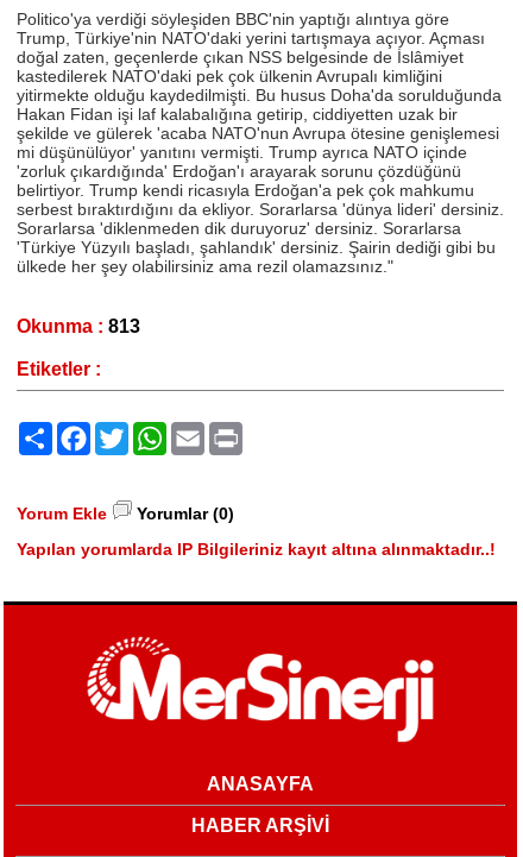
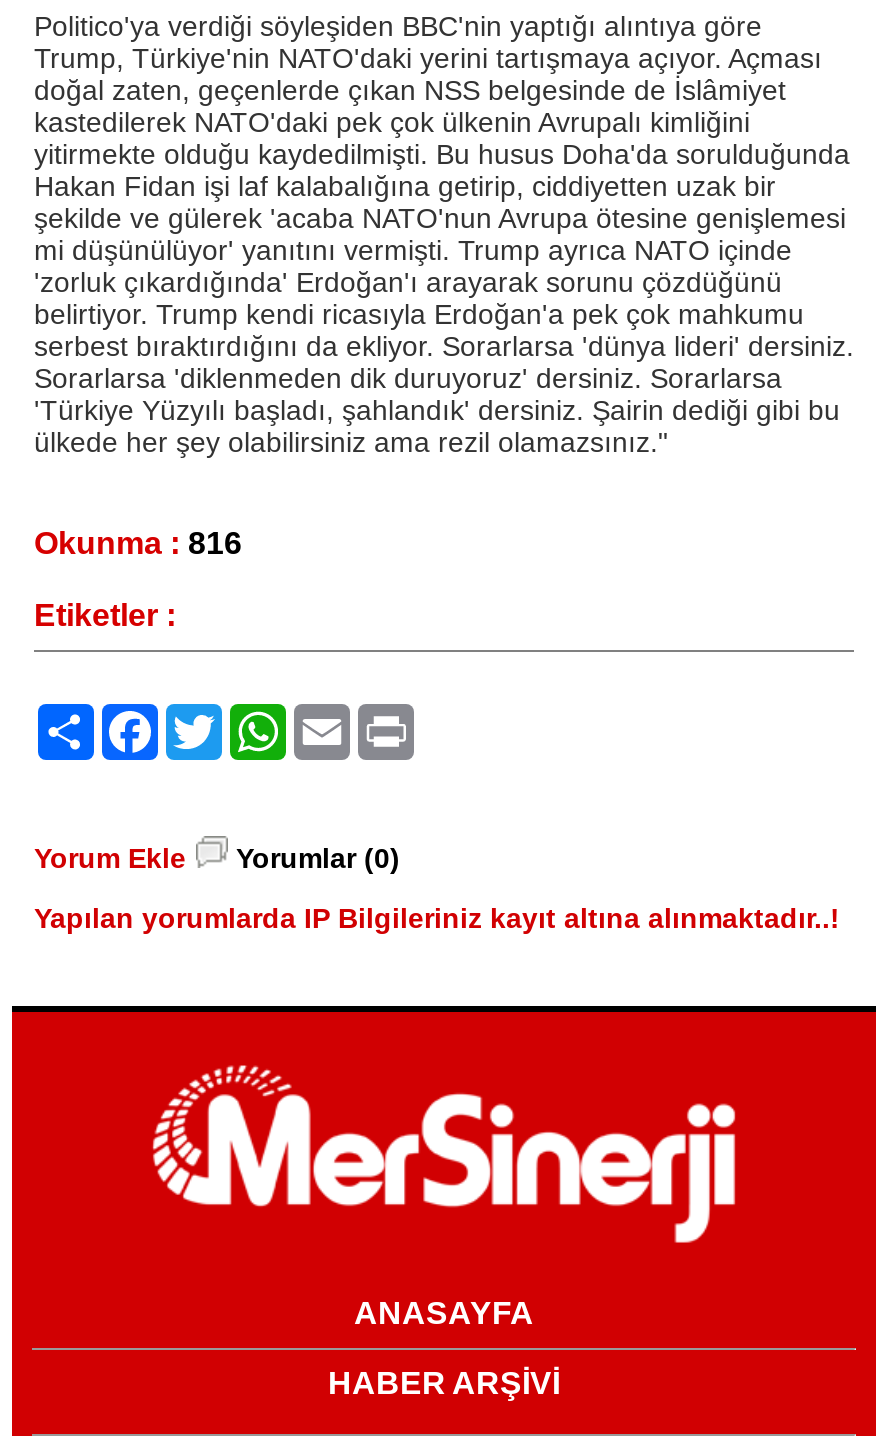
- Okunma : 813
+ Okunma : 816
